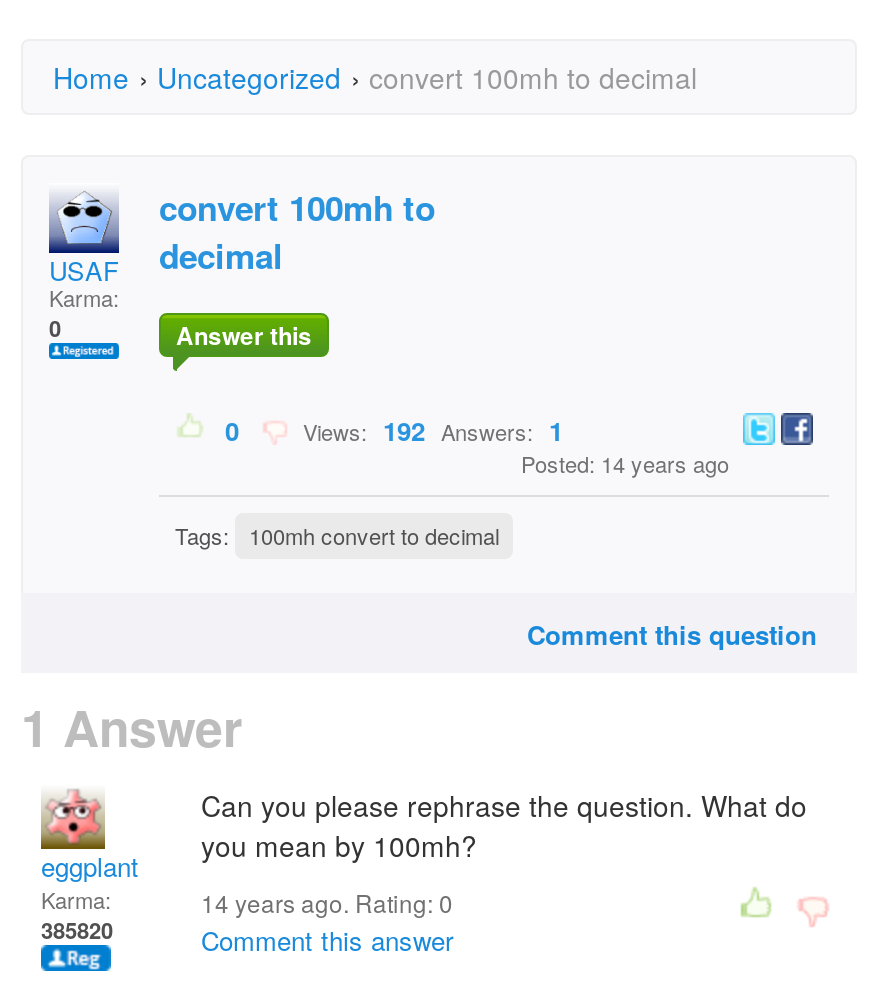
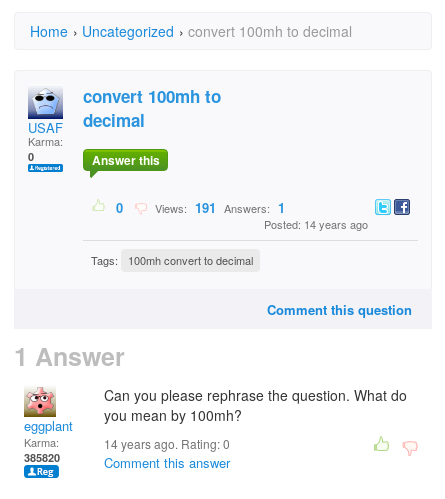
- Views: 192 Answers: 1
+ Views: 191 Answers: 1
